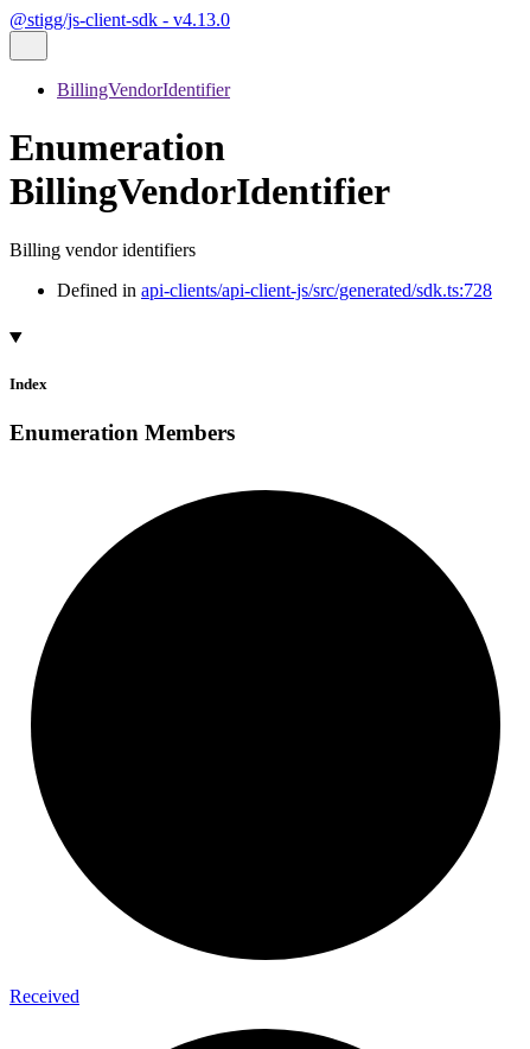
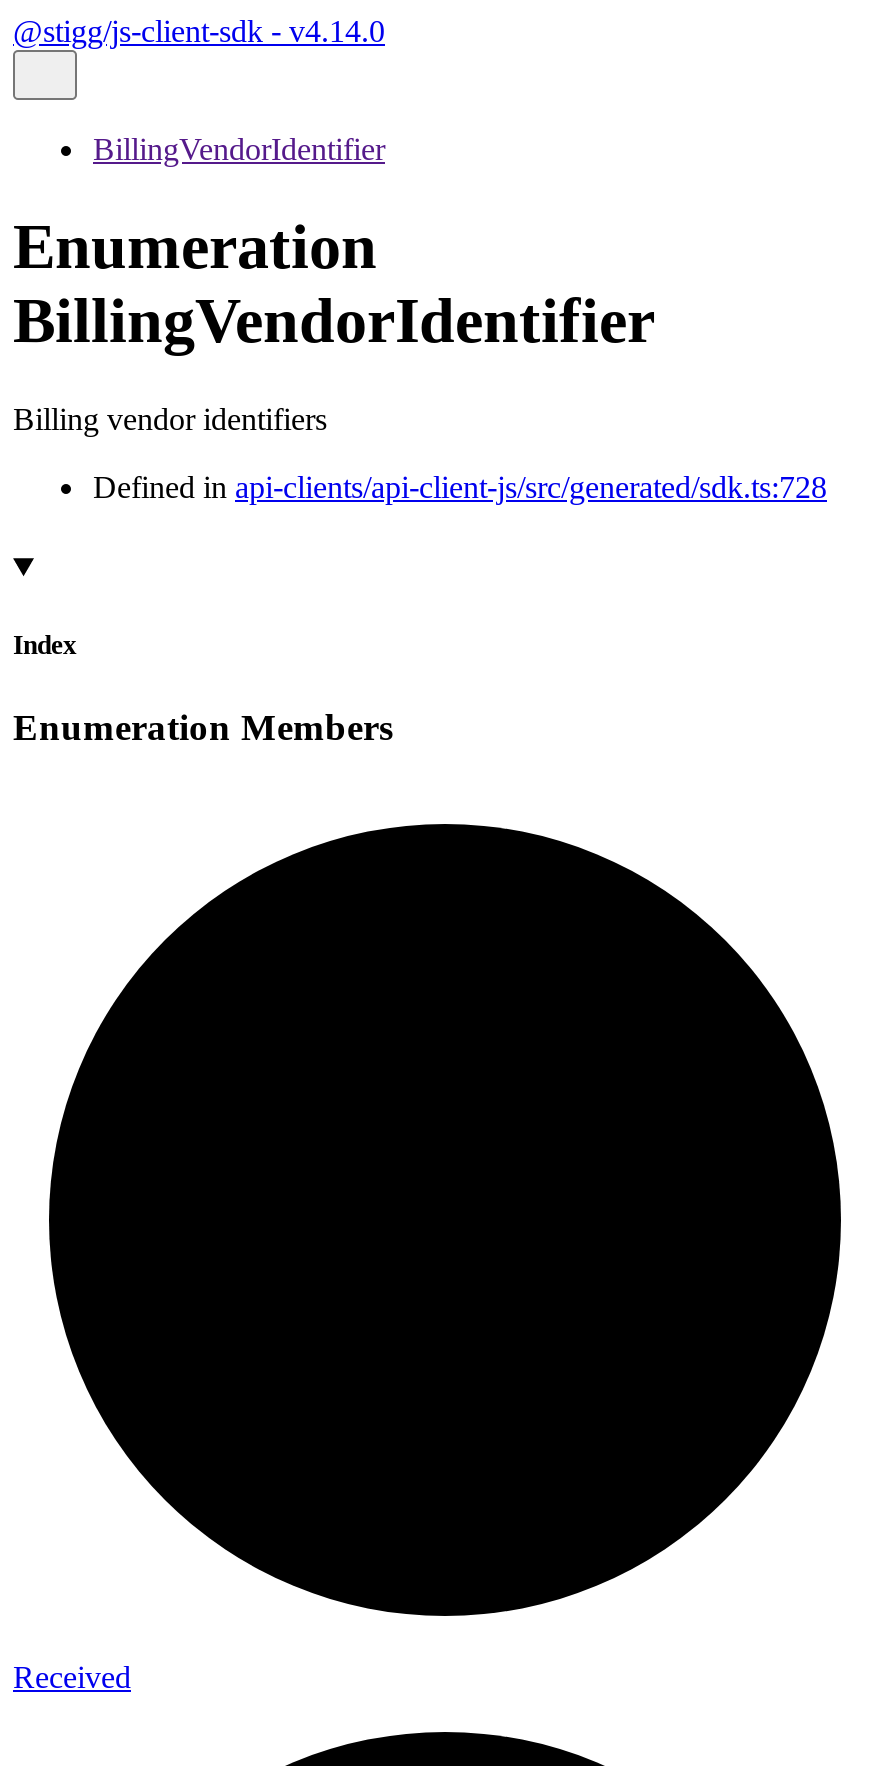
- @stigg/js-client-sdk - v4.13.0
+ @stigg/js-client-sdk - v4.14.0
